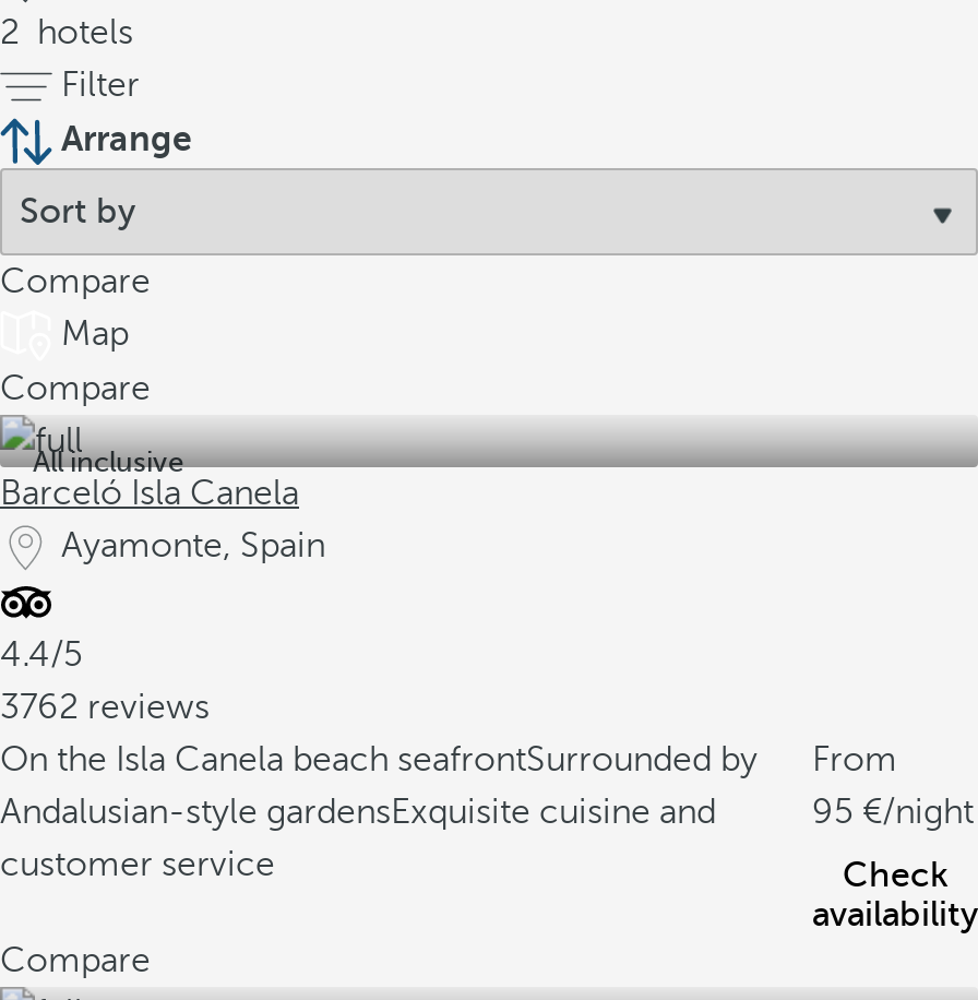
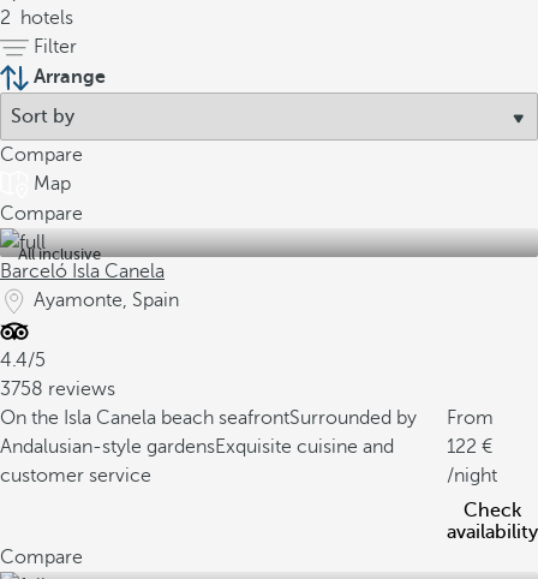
- 3762 reviews
+ 3758 reviews

- 95
+ 122
